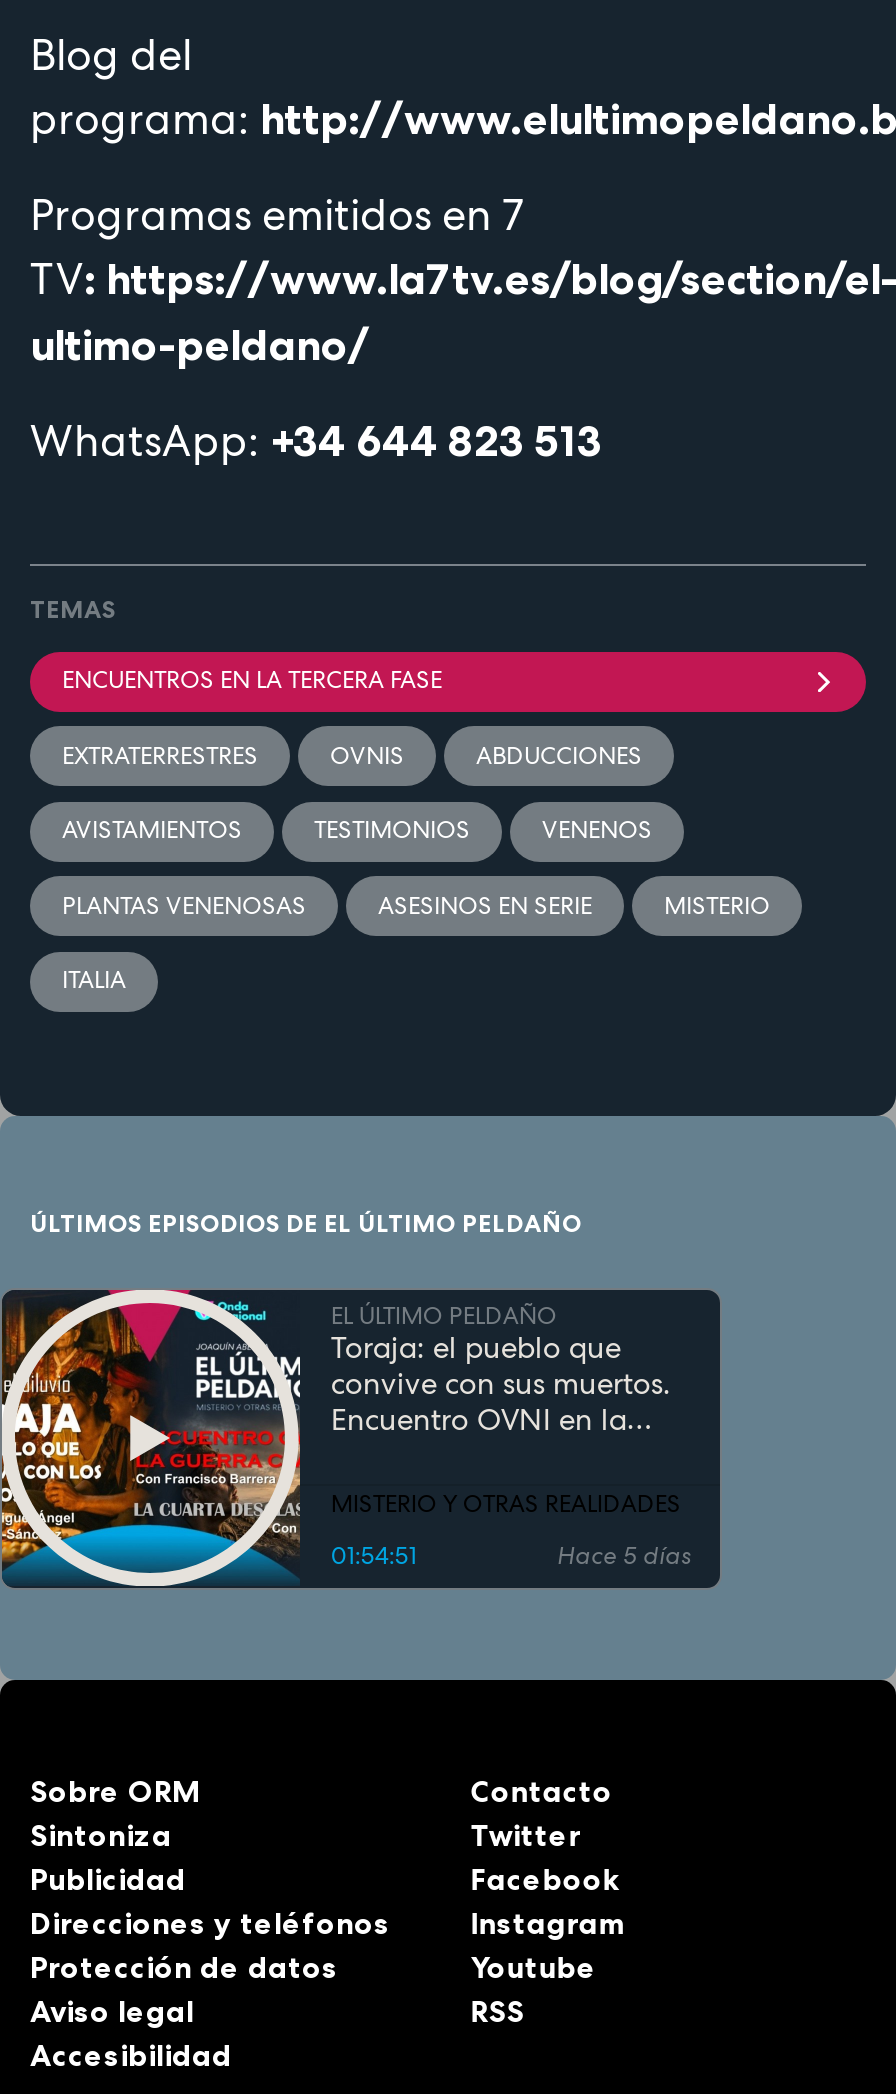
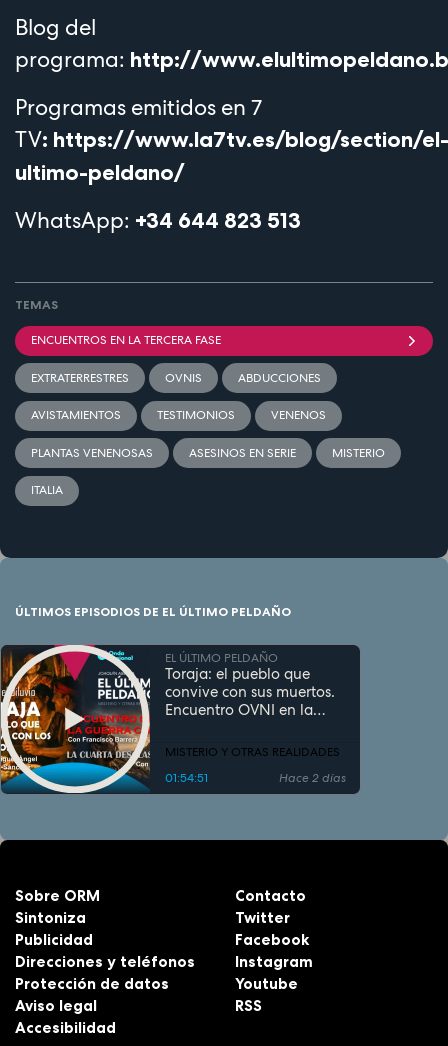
- Hace 5 días
+ Hace 2 días
